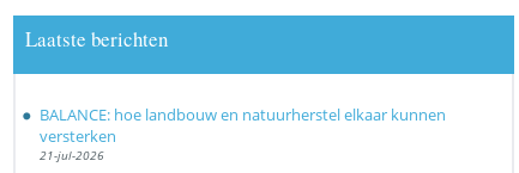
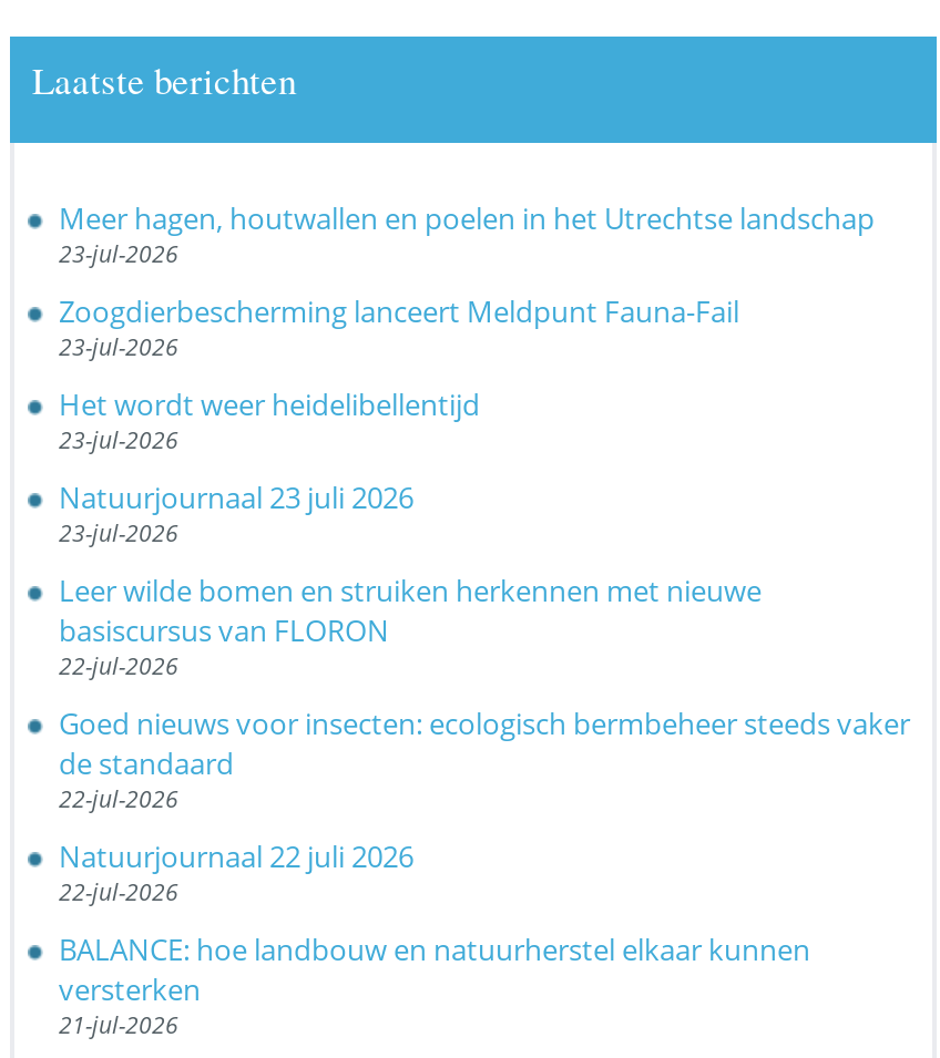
+ Meer hagen, houtwallen en poelen in het Utrechtse landschap
+ 23-jul-2026
+ Zoogdierbescherming lanceert Meldpunt Fauna-Fail
+ 23-jul-2026
+ Het wordt weer heidelibellentijd
+ 23-jul-2026
+ Natuurjournaal 23 juli 2026
+ 23-jul-2026
+ Leer wilde bomen en struiken herkennen met nieuwe
+ basiscursus van FLORON
+ 22-jul-2026
+ Goed nieuws voor insecten: ecologisch bermbeheer steeds vaker
+ de standaard
+ 22-jul-2026
+ Natuurjournaal 22 juli 2026
+ 22-jul-2026
